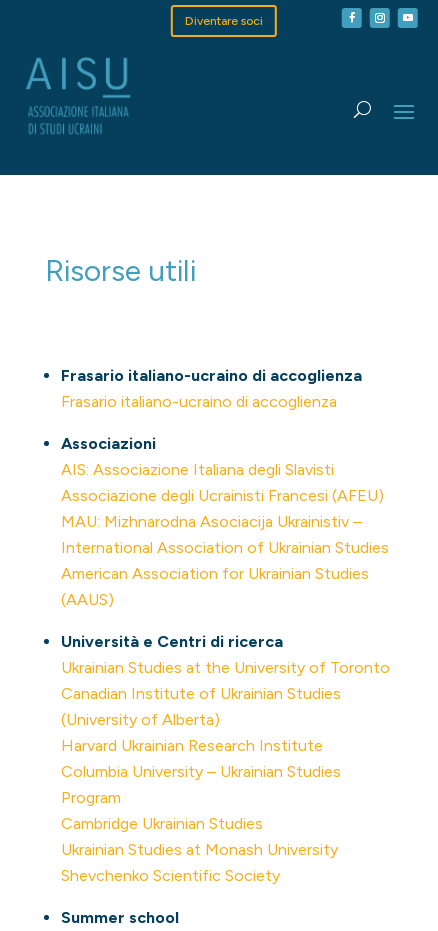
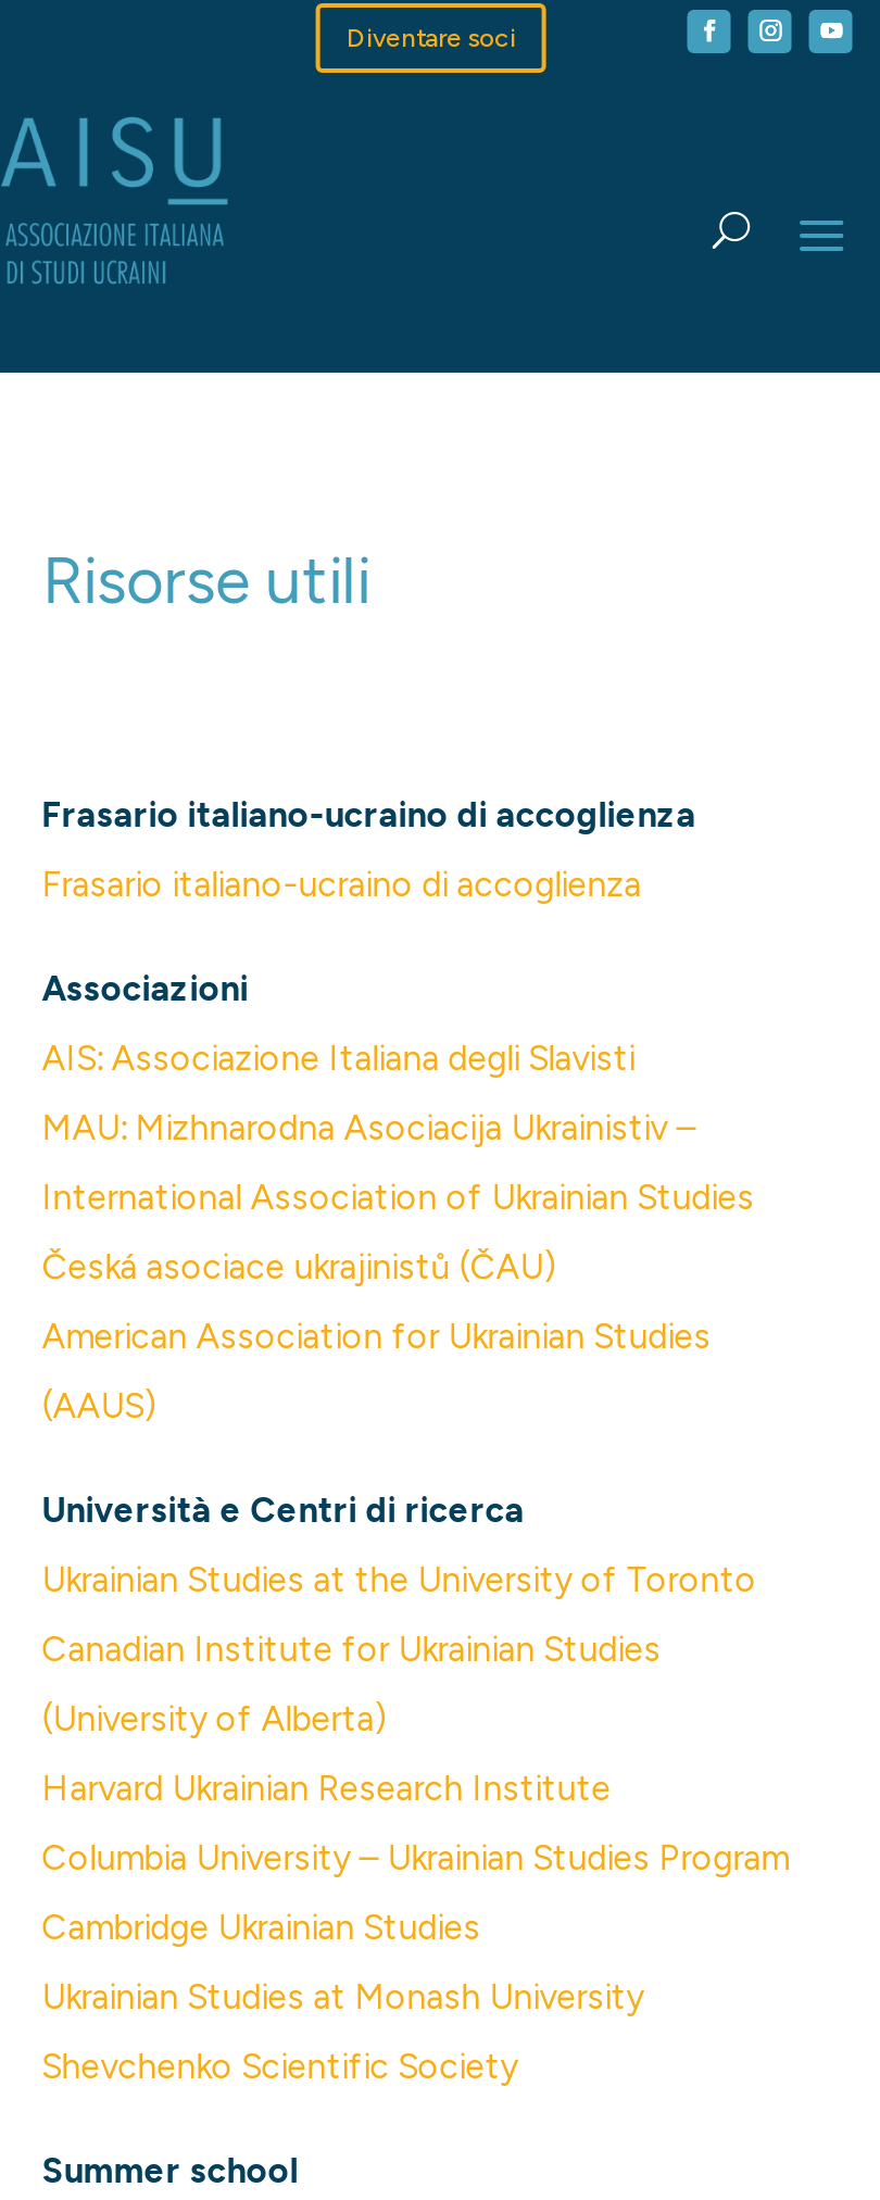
- Associazione degli Ucrainisti Francesi (AFEU)

+ Česká asociace ukrajinistů (ČAU)

- Canadian Institute of Ukrainian Studies
+ Canadian Institute for Ukrainian Studies
